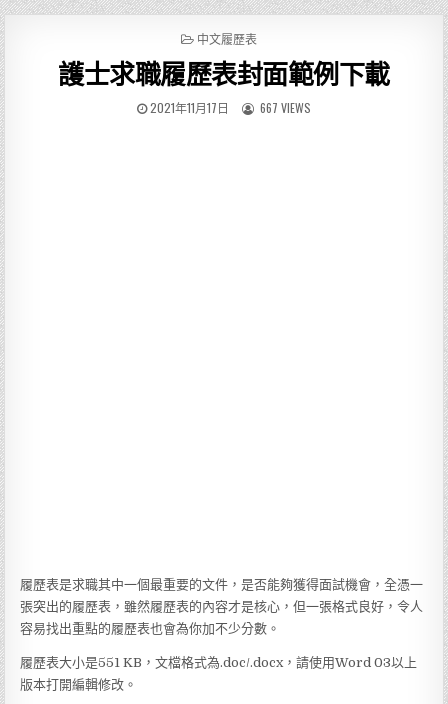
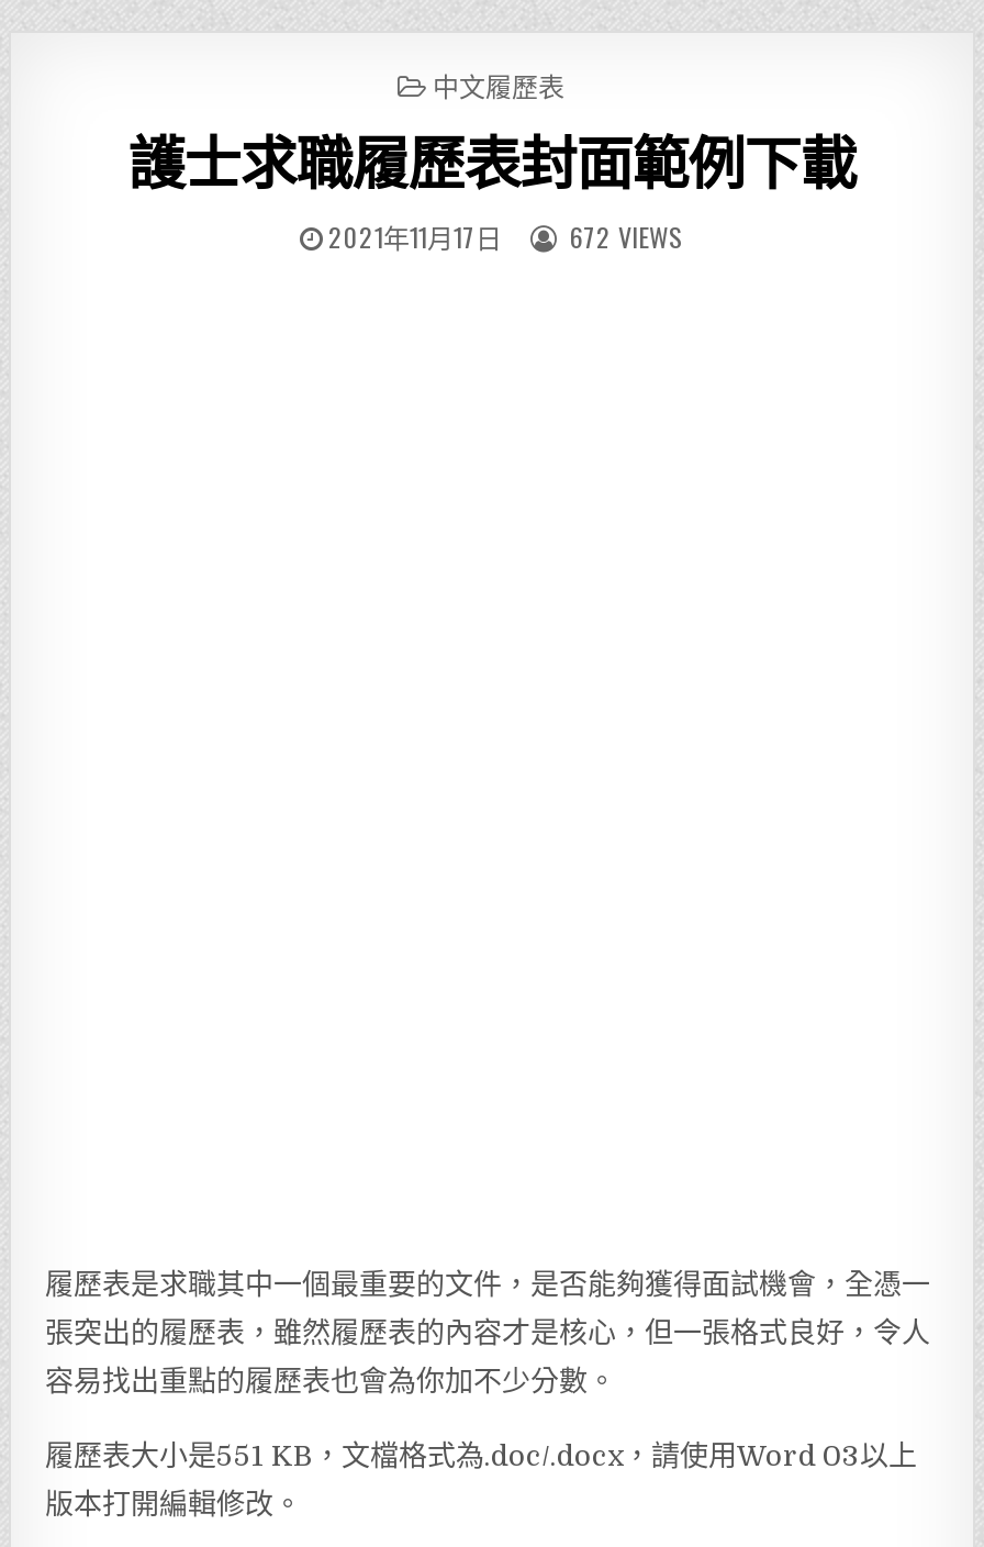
- 667 VIEWS
+ 672 VIEWS
